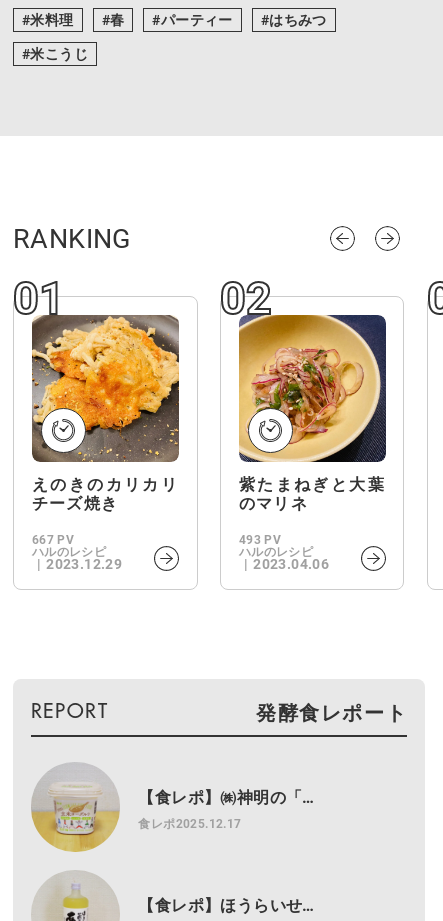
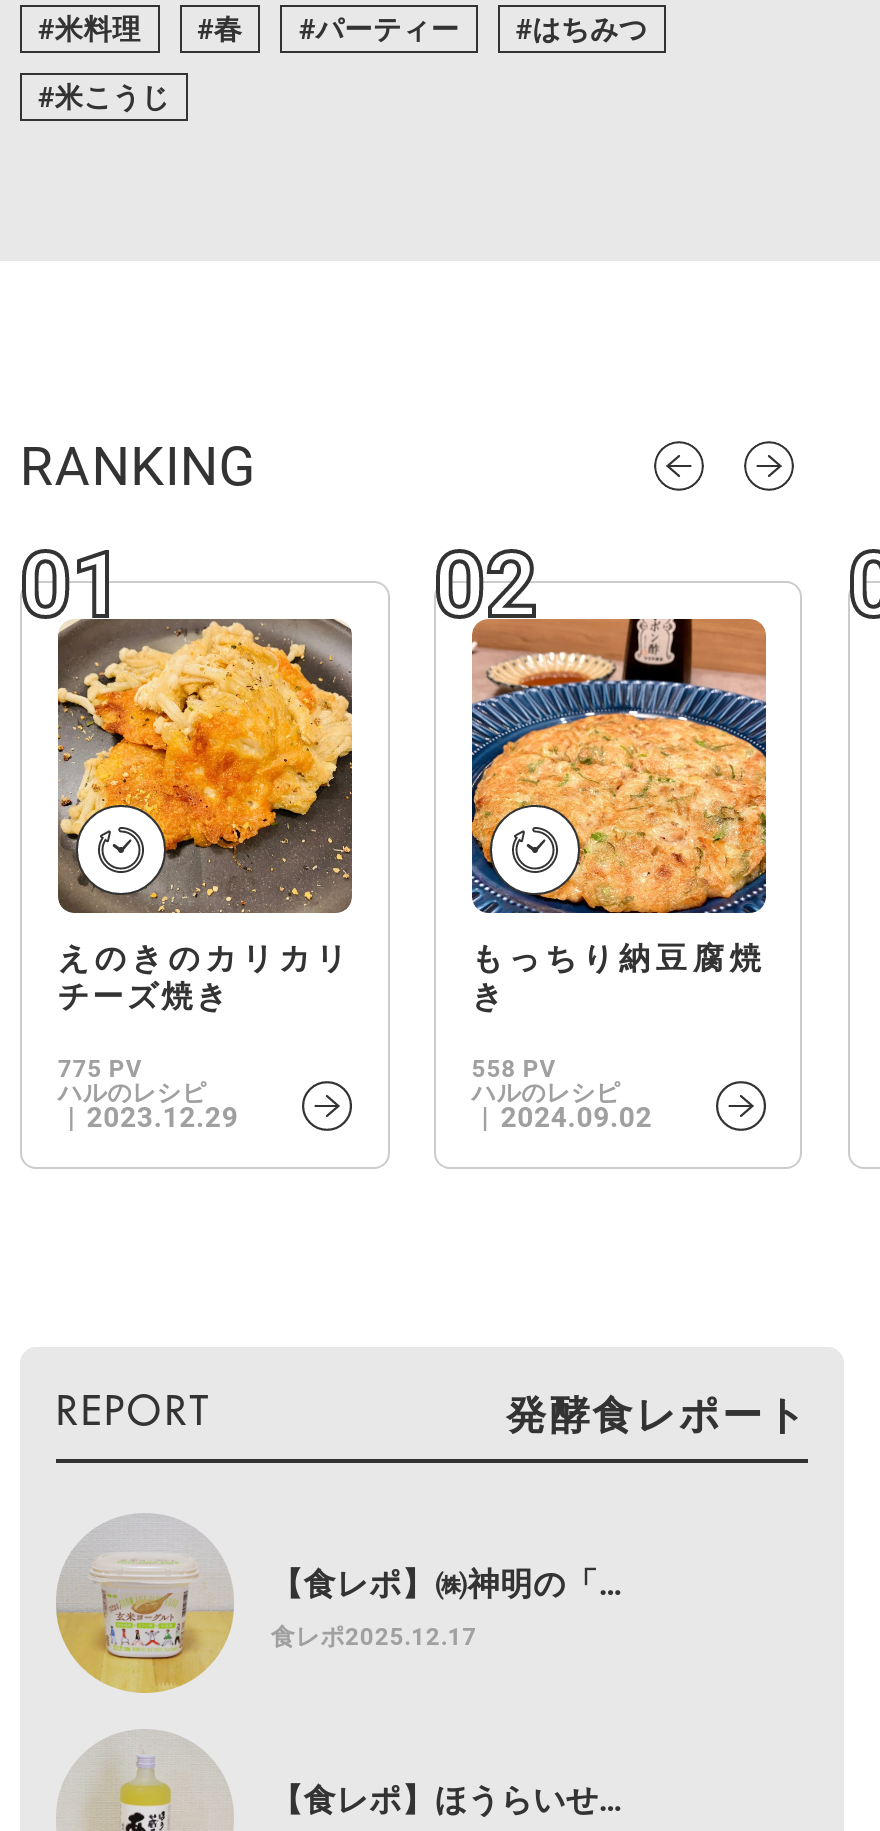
- [image]
- 紫たまねぎと大葉
- のマリネ
+ [image]
+ もっちり納豆腐焼
+ き

- 667 PV
+ 775 PV

- 493 PV
+ 558 PV

- 2023.04.06
+ 2024.09.02
